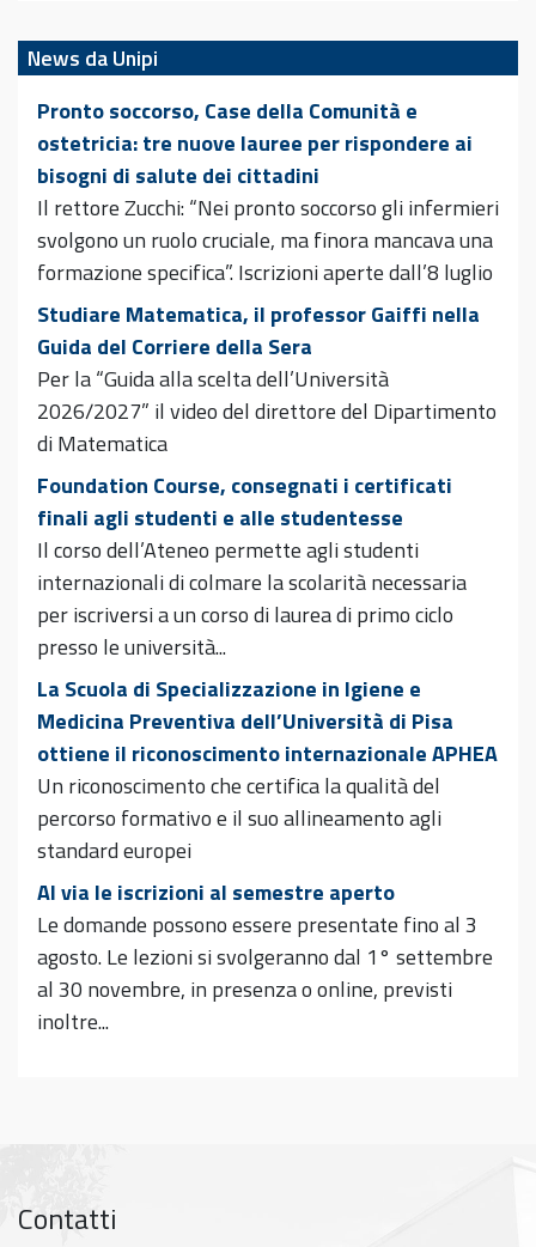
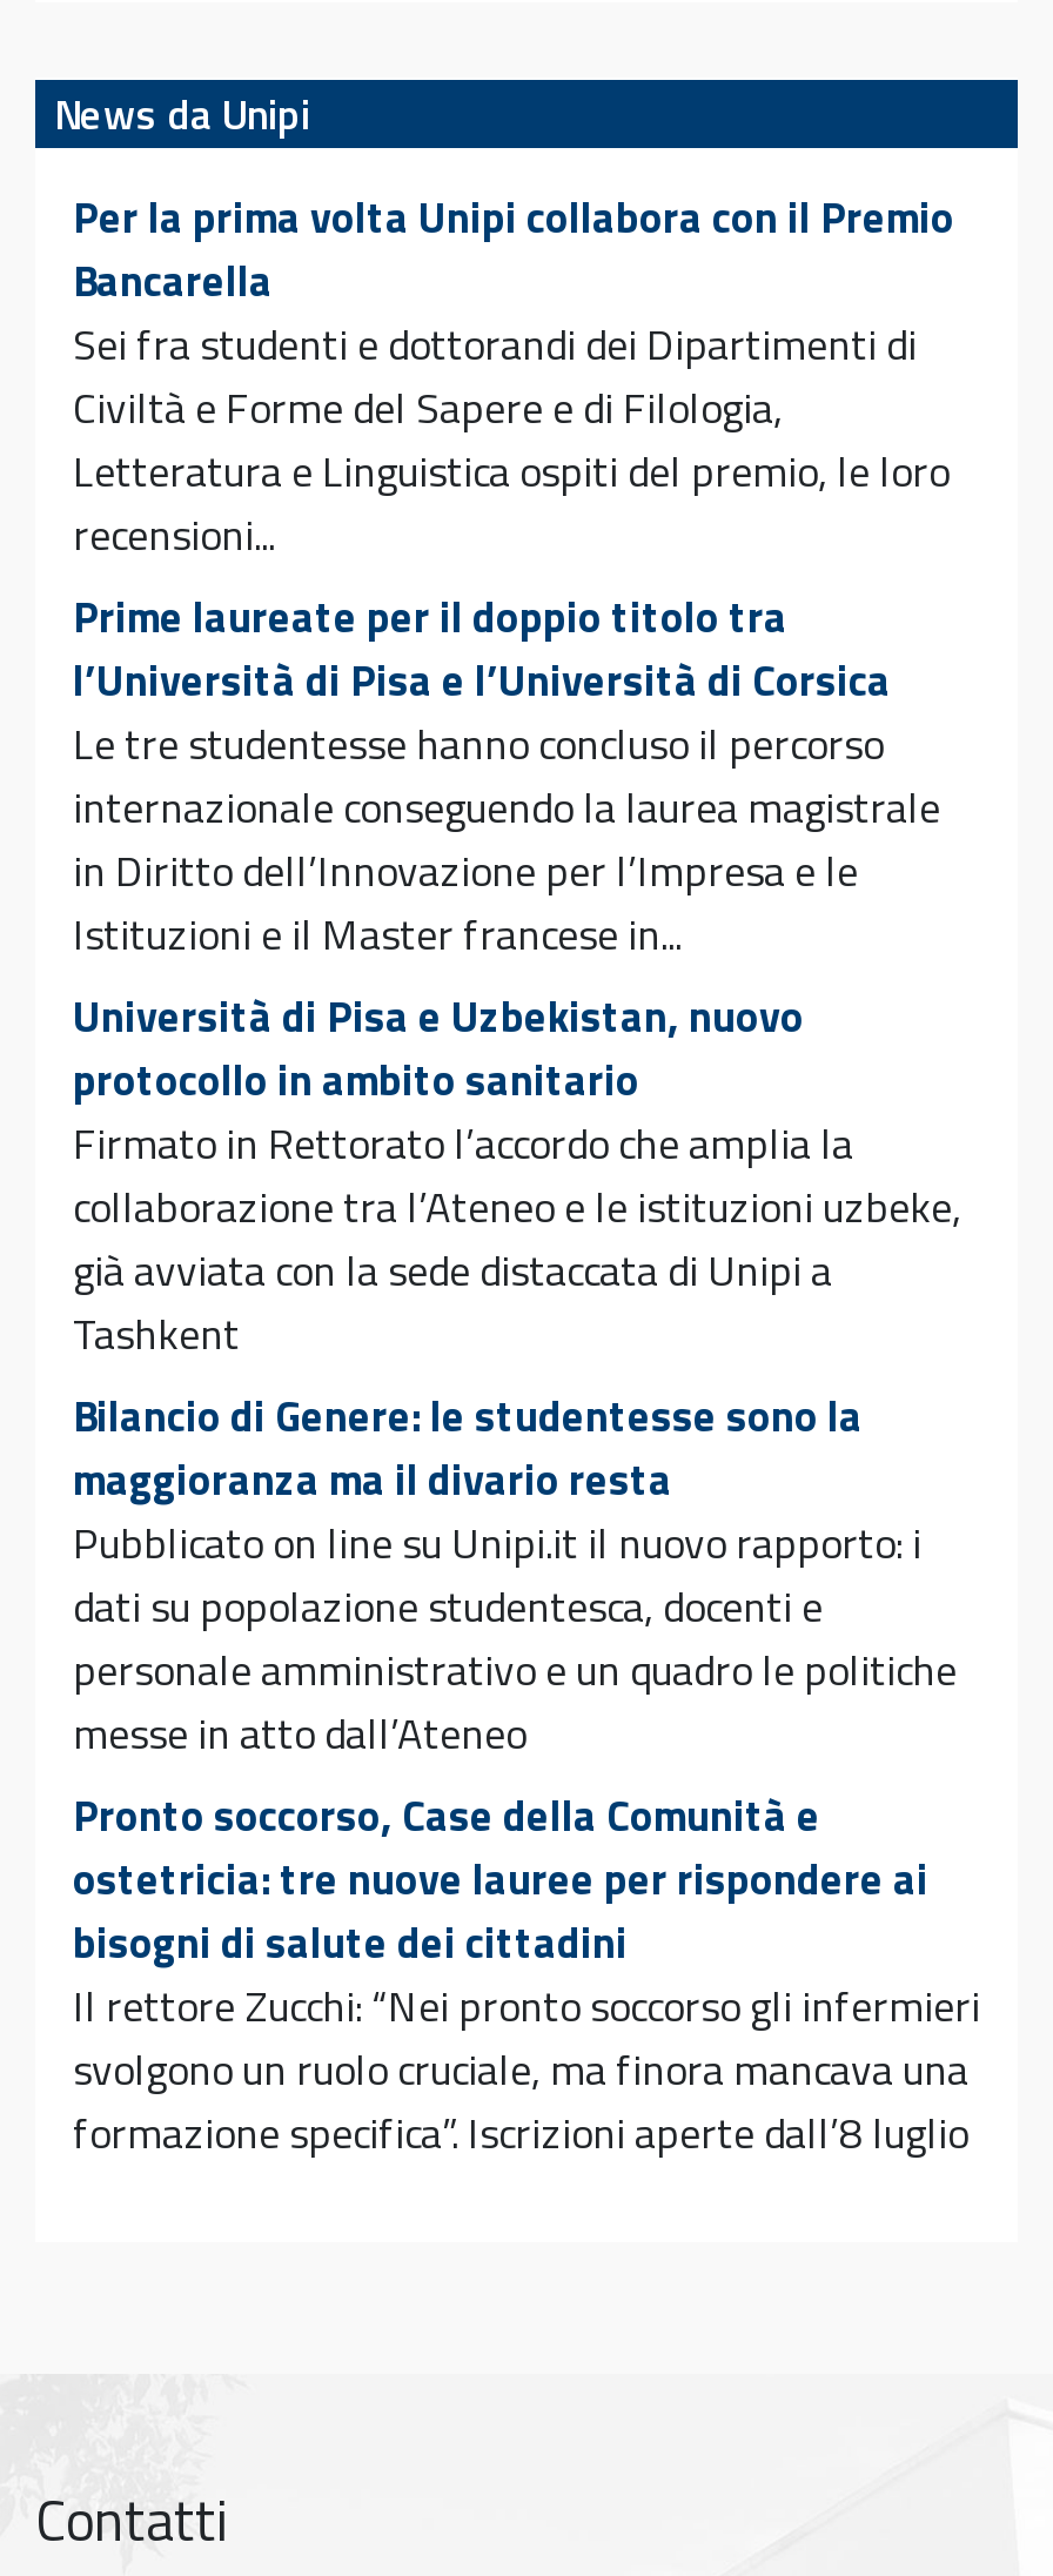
+ Per la prima volta Unipi collabora con il Premio
+ Bancarella
+ Sei fra studenti e dottorandi dei Dipartimenti di
+ Civiltà e Forme del Sapere e di Filologia,
+ Letteratura e Linguistica ospiti del premio, le loro
+ recensioni...
+ Prime laureate per il doppio titolo tra
+ l’Università di Pisa e l’Università di Corsica
+ Le tre studentesse hanno concluso il percorso
+ internazionale conseguendo la laurea magistrale
+ in Diritto dell’Innovazione per l’Impresa e le
+ Istituzioni e il Master francese in...
+ Università di Pisa e Uzbekistan, nuovo
+ protocollo in ambito sanitario
+ Firmato in Rettorato l’accordo che amplia la
+ collaborazione tra l’Ateneo e le istituzioni uzbeke,
+ già avviata con la sede distaccata di Unipi a
+ Tashkent
+ Bilancio di Genere: le studentesse sono la
+ maggioranza ma il divario resta
+ Pubblicato on line su Unipi.it il nuovo rapporto: i
+ dati su popolazione studentesca, docenti e
+ personale amministrativo e un quadro le politiche
+ messe in atto dall’Ateneo

moved down: Pronto soccorso, Case della Comunità e | ostetricia: tre nuove lauree per rispondere ai | bisogni di salute dei cittadini | Il rettore Zucchi: “Nei pronto soccorso gli infermieri | svolgono un ruolo cruciale, ma finora mancava una | formazione specifica”. Iscrizioni aperte dall’8 luglio

- Studiare Matematica, il professor Gaiffi nella
- Guida del Corriere della Sera
- Per la “Guida alla scelta dell’Università
- 2026/2027” il video del direttore del Dipartimento
- di Matematica
- Foundation Course, consegnati i certificati
- finali agli studenti e alle studentesse
- Il corso dell’Ateneo permette agli studenti
- internazionali di colmare la scolarità necessaria
- per iscriversi a un corso di laurea di primo ciclo
- presso le università...
- La Scuola di Specializzazione in Igiene e
- Medicina Preventiva dell’Università di Pisa
- ottiene il riconoscimento internazionale APHEA
- Un riconoscimento che certifica la qualità del
- percorso formativo e il suo allineamento agli
- standard europei
- Al via le iscrizioni al semestre aperto
- Le domande possono essere presentate fino al 3
- agosto. Le lezioni si svolgeranno dal 1° settembre
- al 30 novembre, in presenza o online, previsti
- inoltre...
